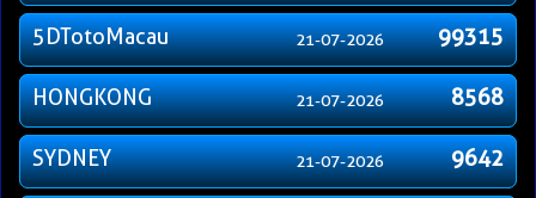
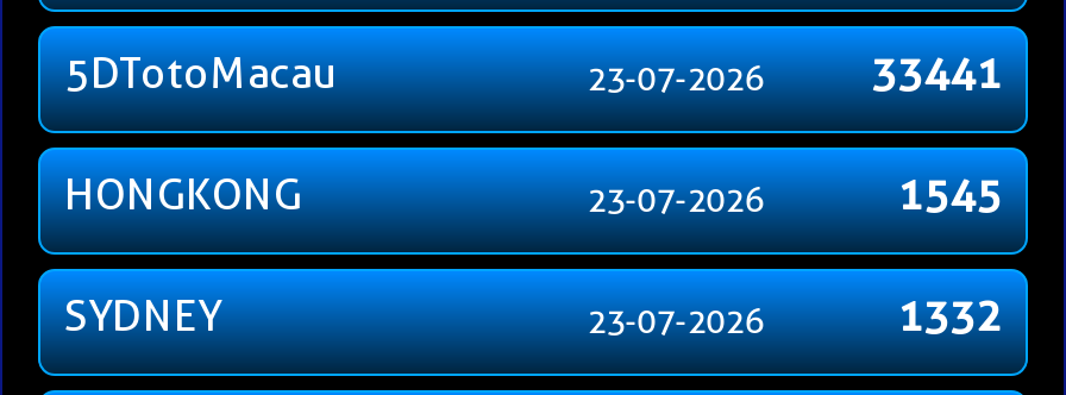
- 21-07-2026
+ 23-07-2026

- 99315
+ 33441

- 21-07-2026
+ 23-07-2026

- 8568
+ 1545

- 21-07-2026
+ 23-07-2026

- 9642
+ 1332
